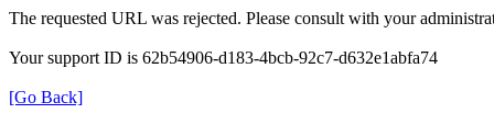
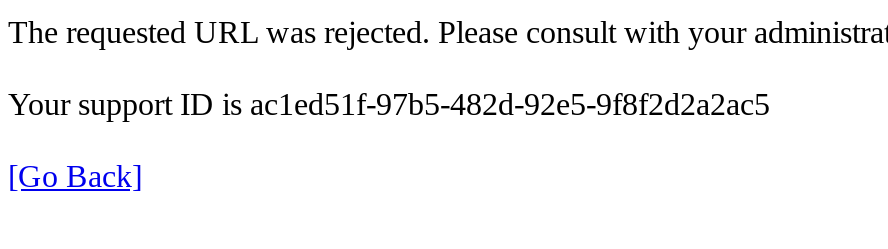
- Your support ID is 62b54906-d183-4bcb-92c7-d632e1abfa74
+ Your support ID is ac1ed51f-97b5-482d-92e5-9f8f2d2a2ac5
